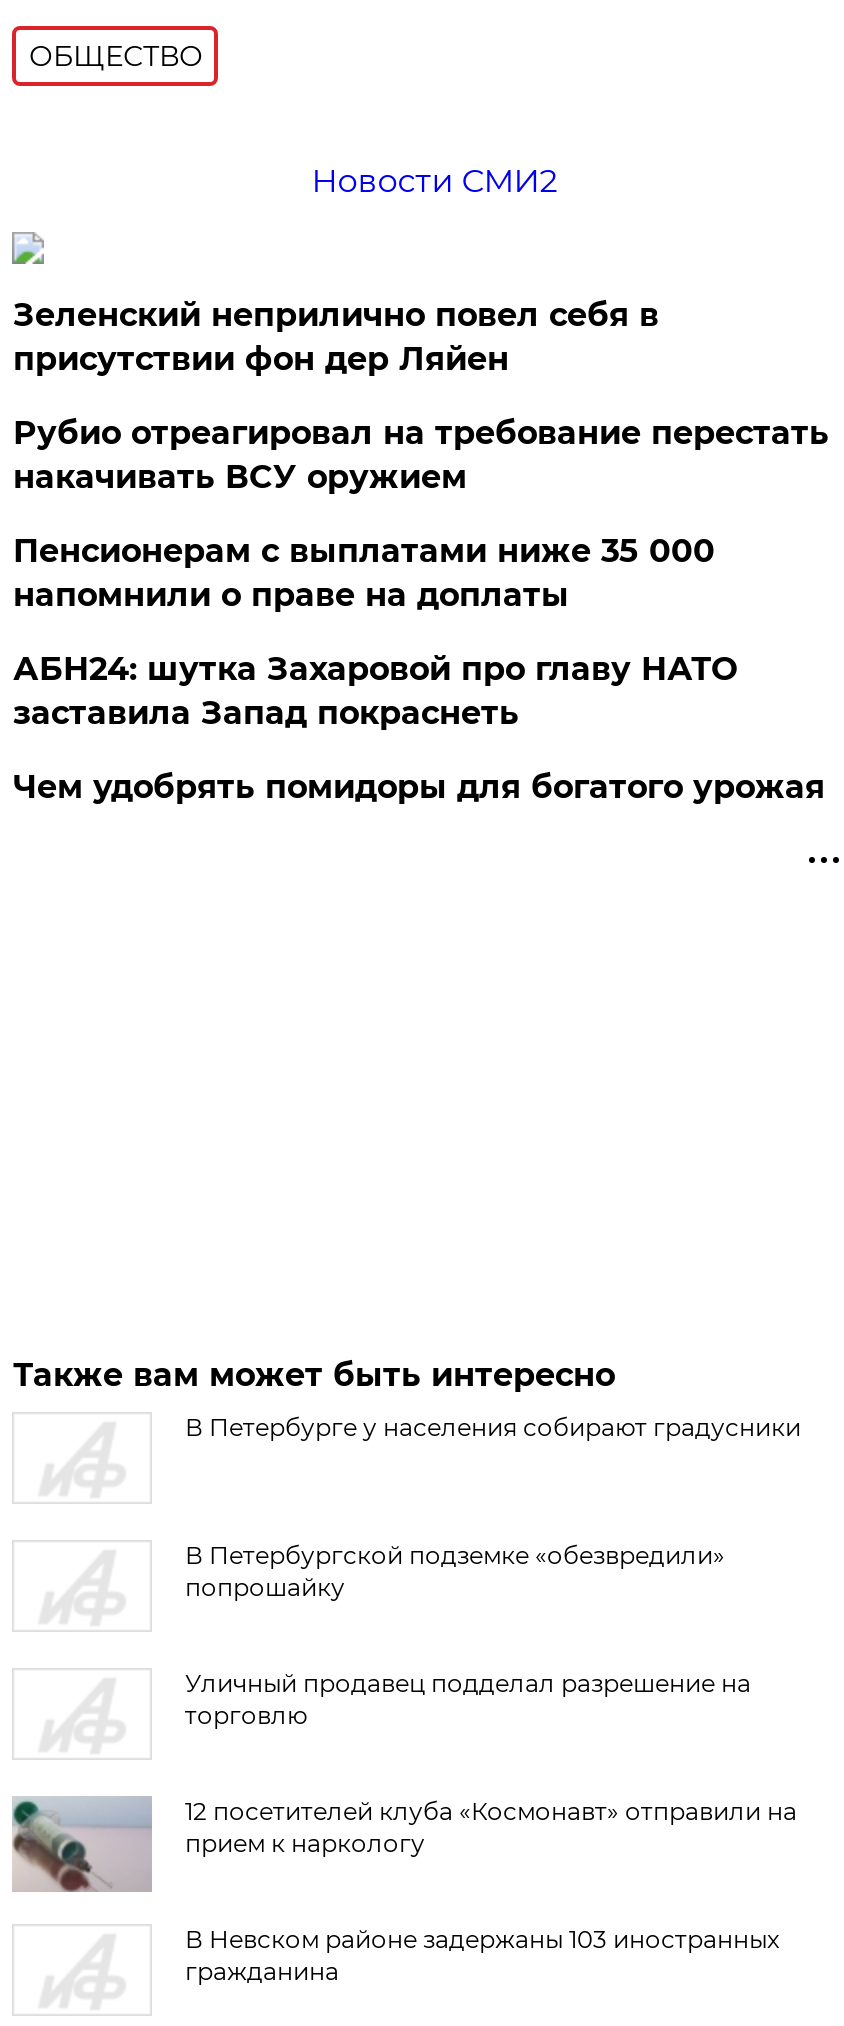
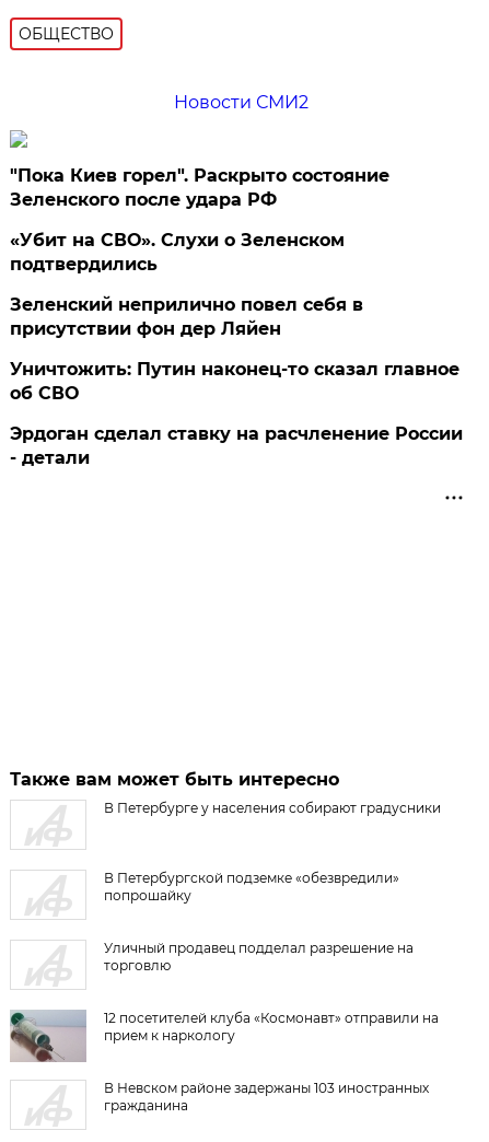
+ "Пока Киев горел". Раскрыто состояние
+ Зеленского после удара РФ
+ «Убит на СВО». Слухи о Зеленском
+ подтвердились

moved down: Зеленский неприлично повел cебя в | присутствии фон дер Ляйен

- Рубио отреагировал на требование перестать
- накачивать ВСУ оружием
- Пенсионерам с выплатами ниже 35 000
- напомнили о праве на доплаты
- АБН24: шутка Захаровой про главу НАТО
- заставила Запад покраснеть
- Чем удобрять помидоры для богатого урожая
+ Уничтожить: Путин наконец-то сказал главное
+ об СВО
+ Эрдоган сделал ставку на расчленение России
+ - детали
